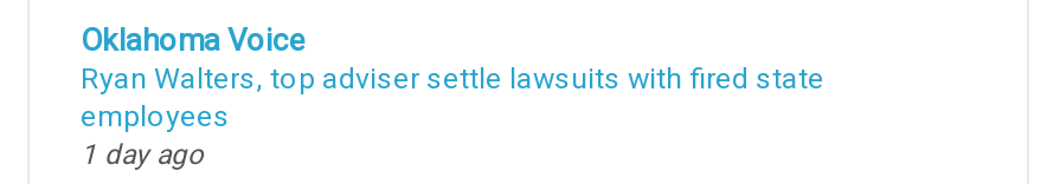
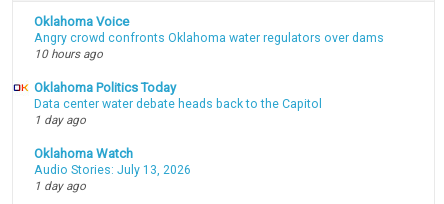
- Ryan Walters, top adviser settle lawsuits with fired state
- employees
+ Angry crowd confronts Oklahoma water regulators over dams
+ 10 hours ago
+ Oklahoma Politics Today
+ Data center water debate heads back to the Capitol
+ 1 day ago
+ Oklahoma Watch
+ Audio Stories: July 13, 2026
